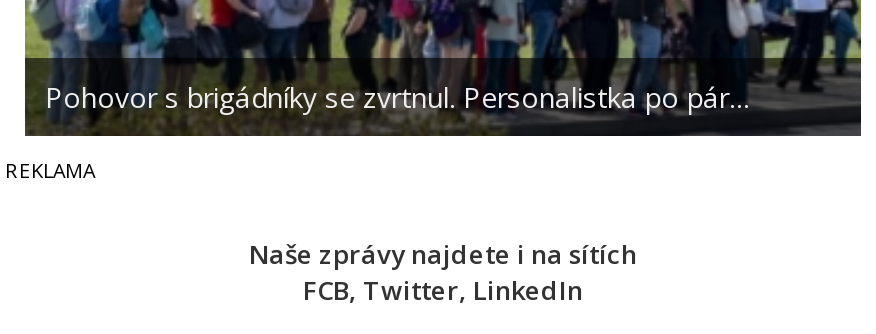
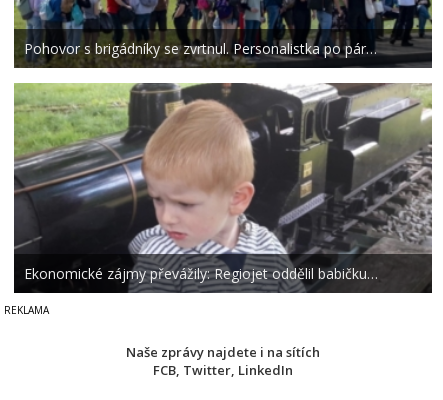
+ [image]
+ Ekonomické zájmy převážily: Regiojet oddělil babičku…
